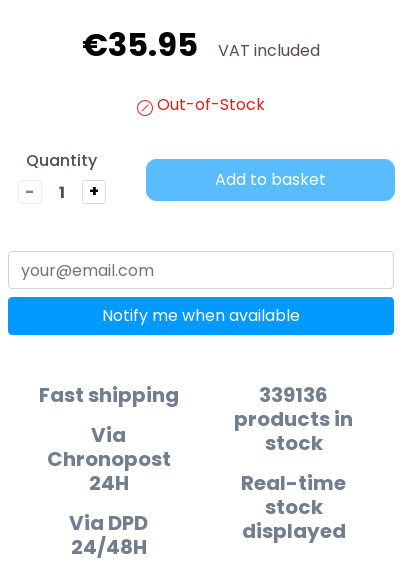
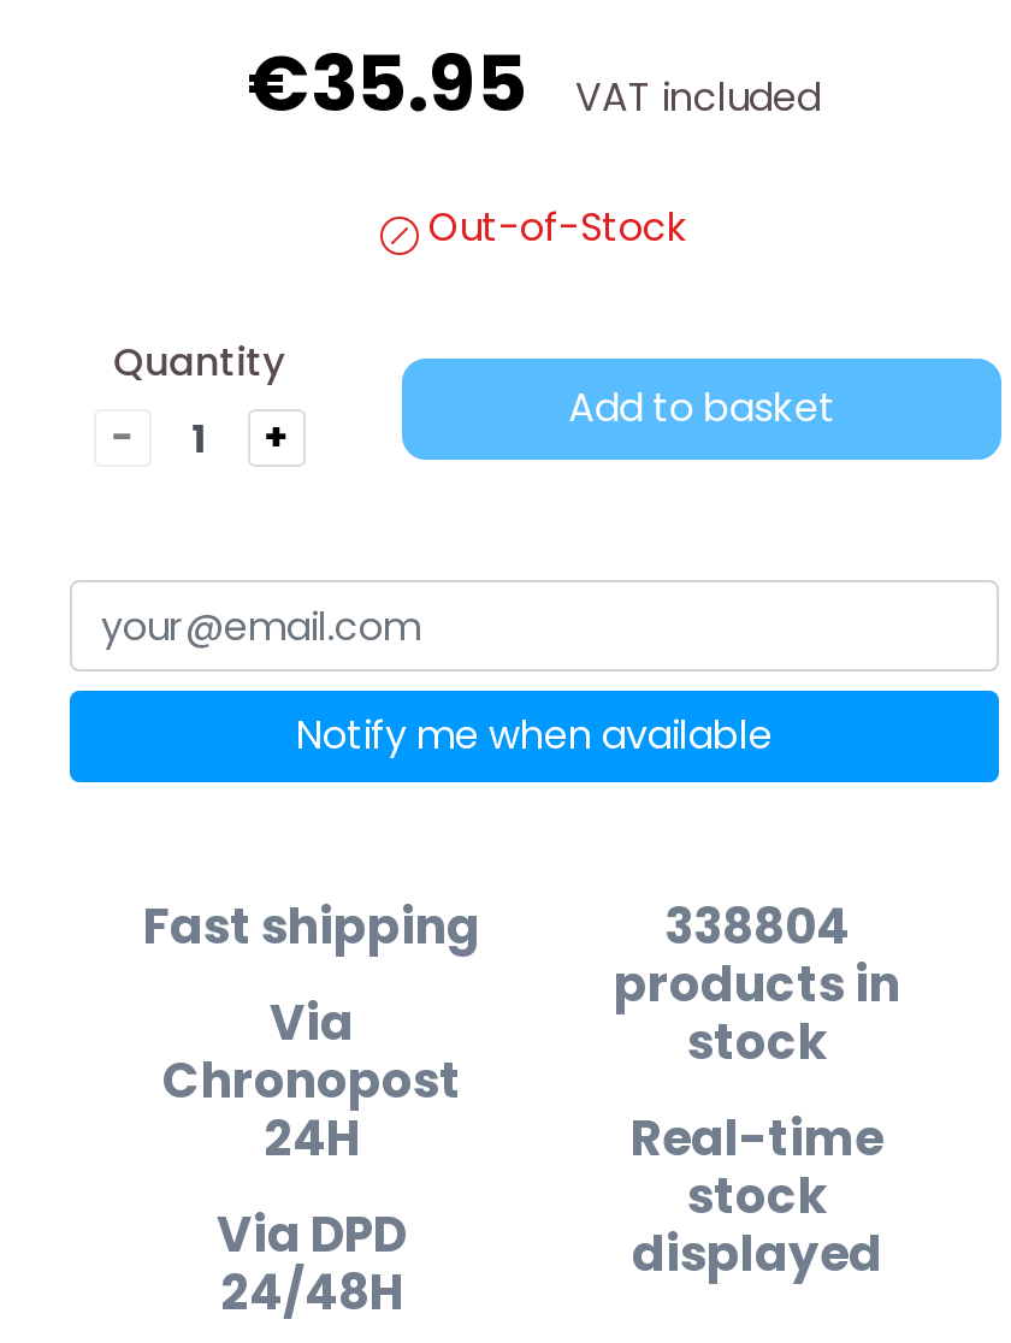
- 339136
+ 338804
